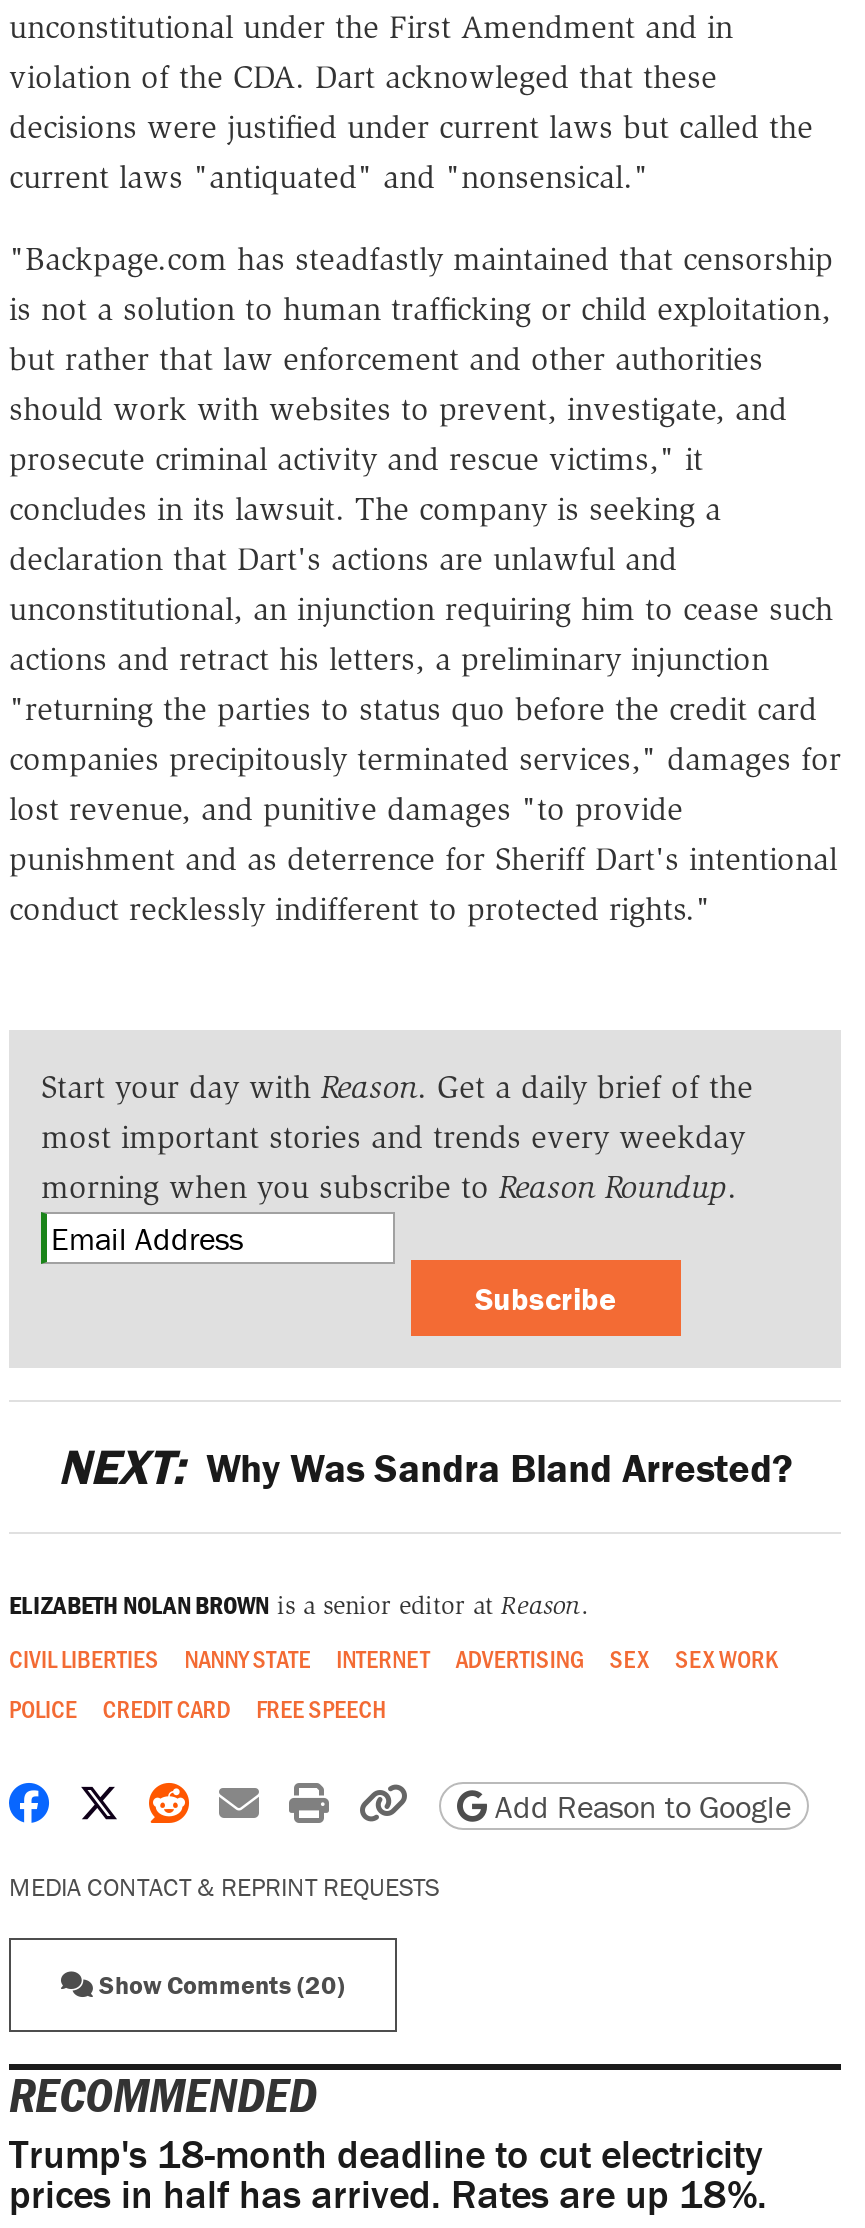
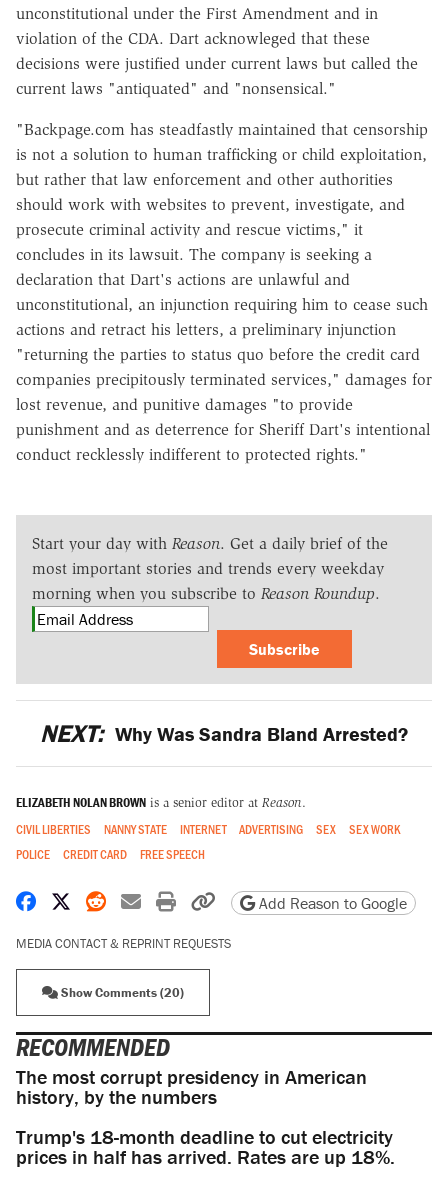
+ The most corrupt presidency in American
+ history, by the numbers
